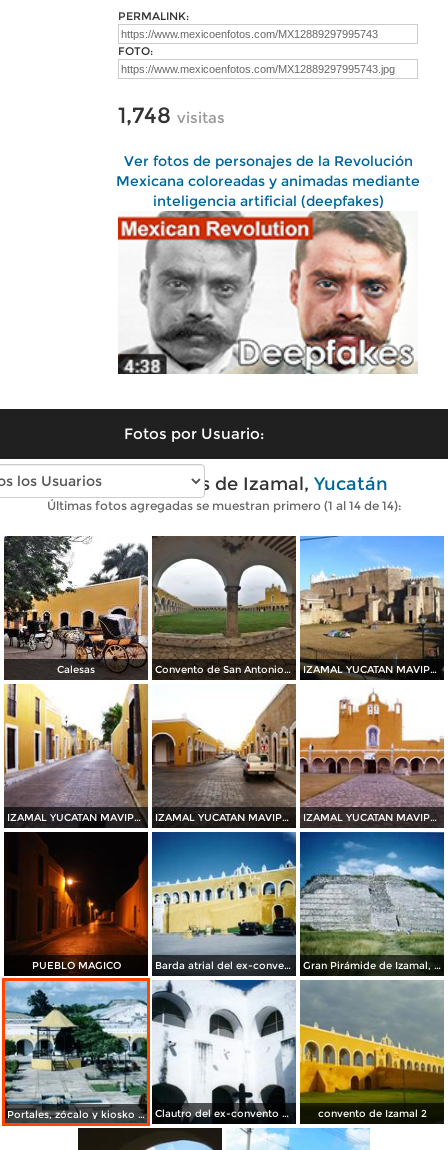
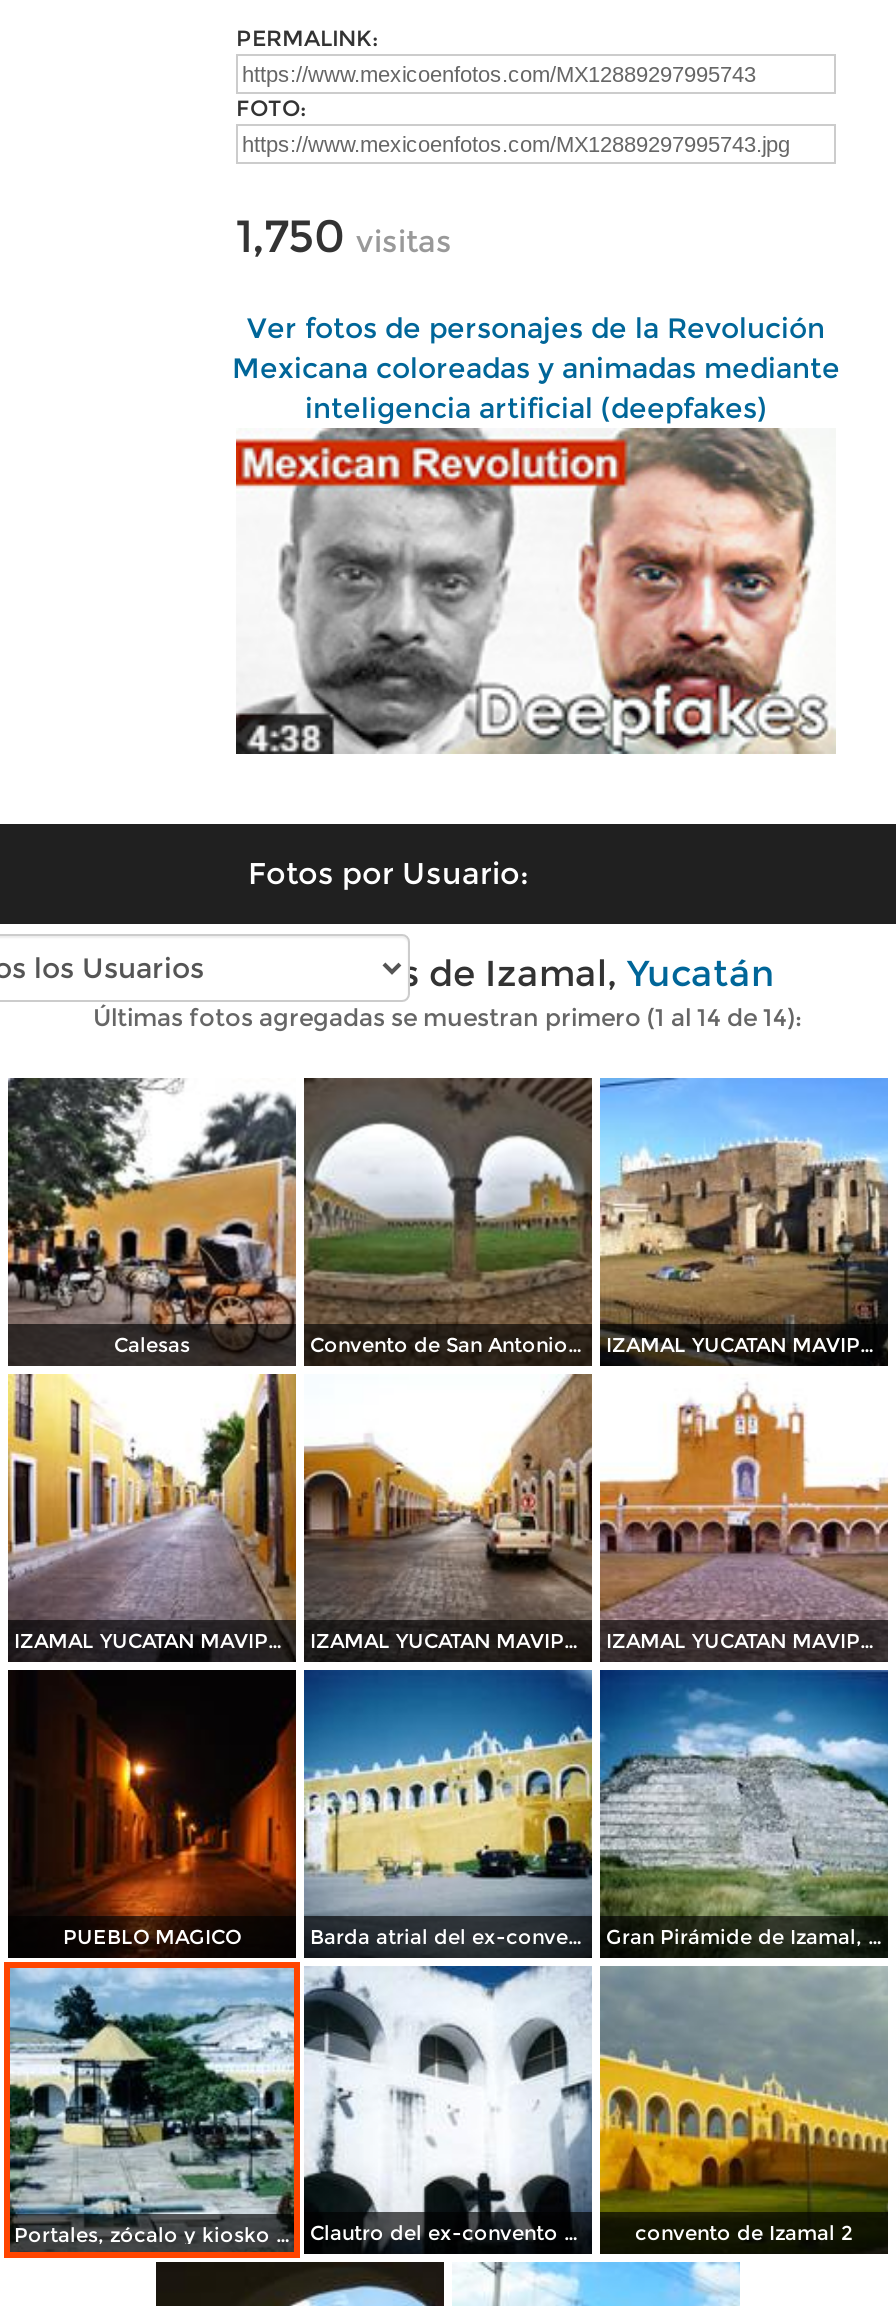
- 1,748 visitas
+ 1,750 visitas
